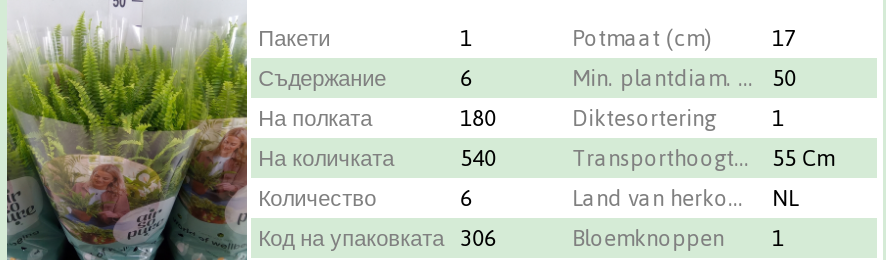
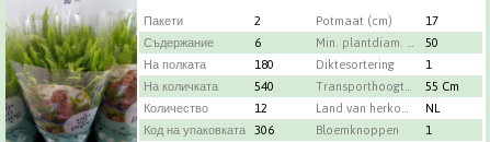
- 1
+ 2

- 6
+ 12
